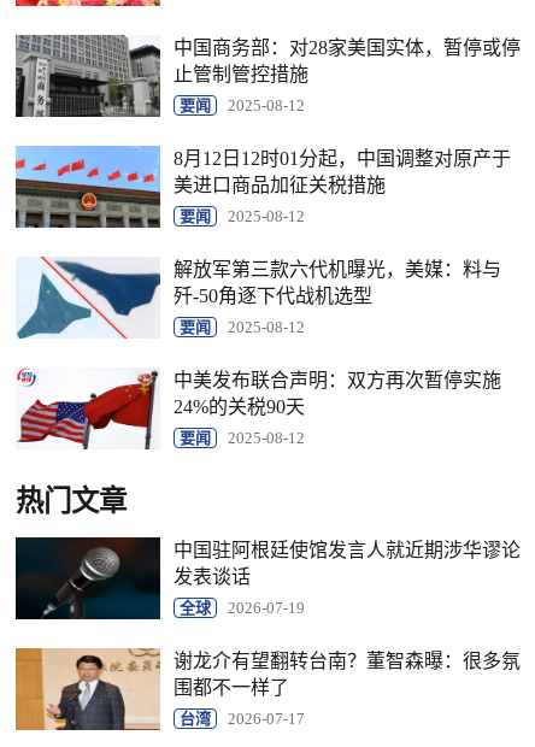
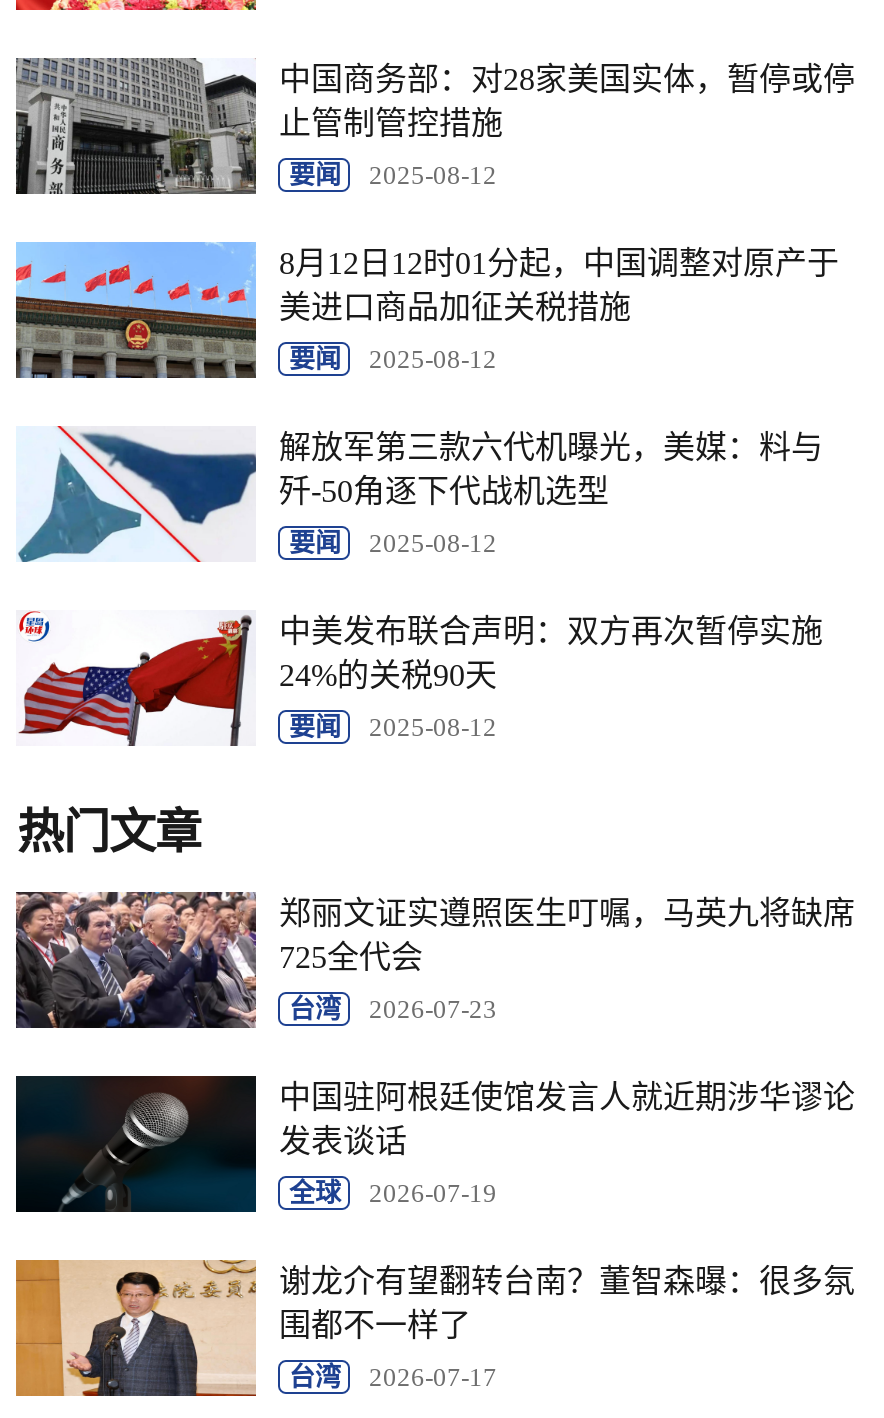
+ [image]
+ 郑丽文证实遵照医生叮嘱，马英九将缺席
+ 725全代会
+ 台湾
+ 2026-07-23
